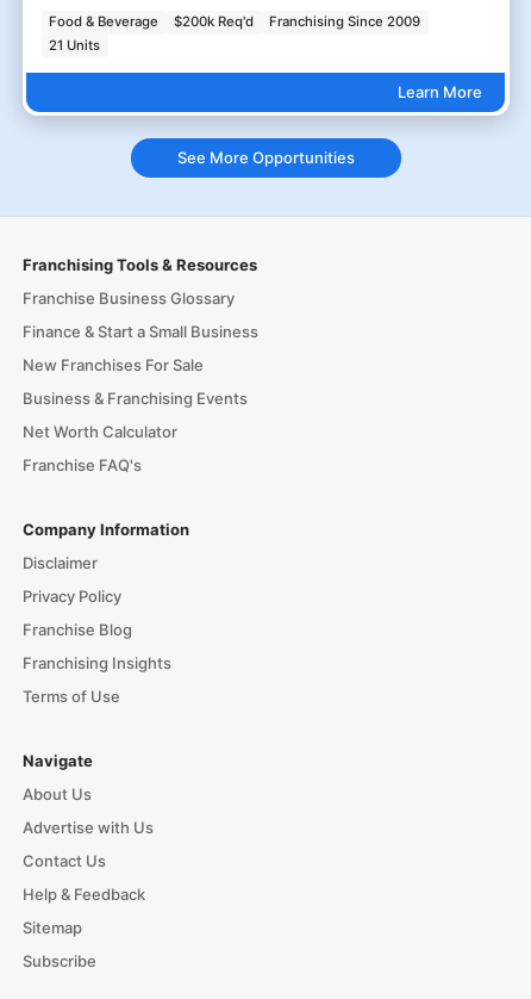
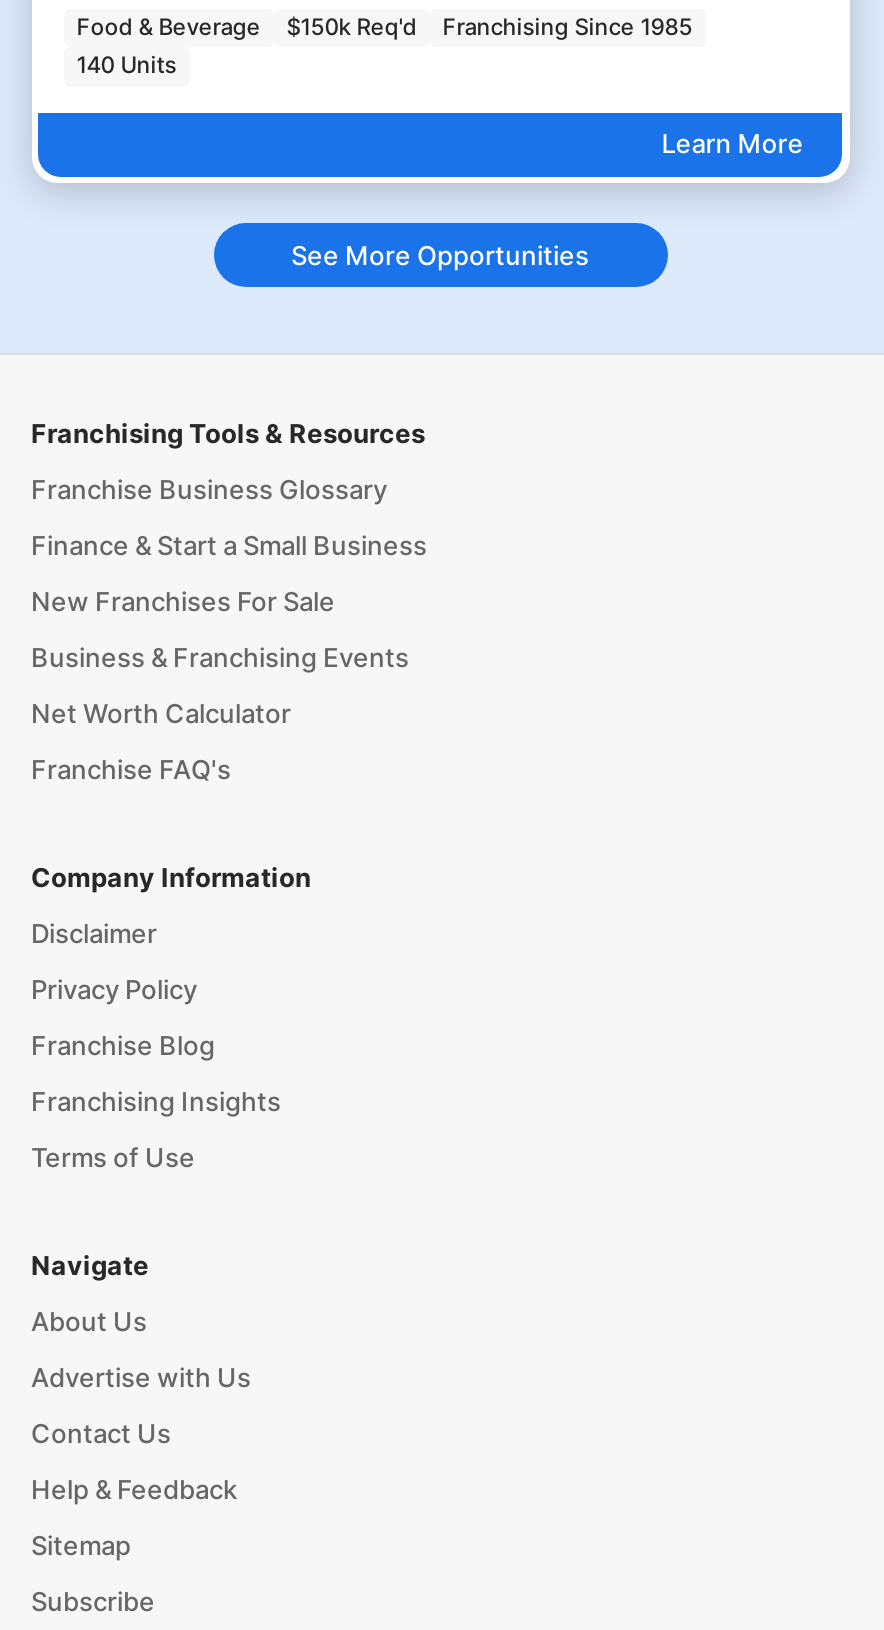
- $200k Req'd
+ $150k Req'd

- Franchising Since 2009
+ Franchising Since 1985

- 21 Units
+ 140 Units
